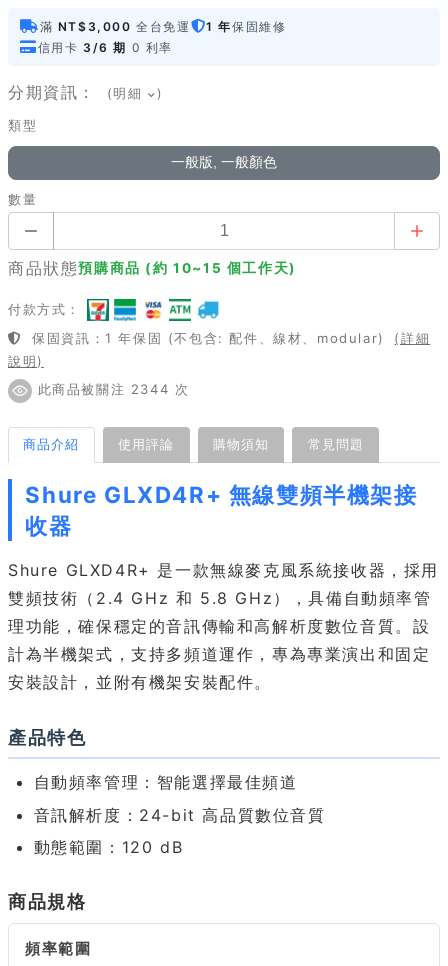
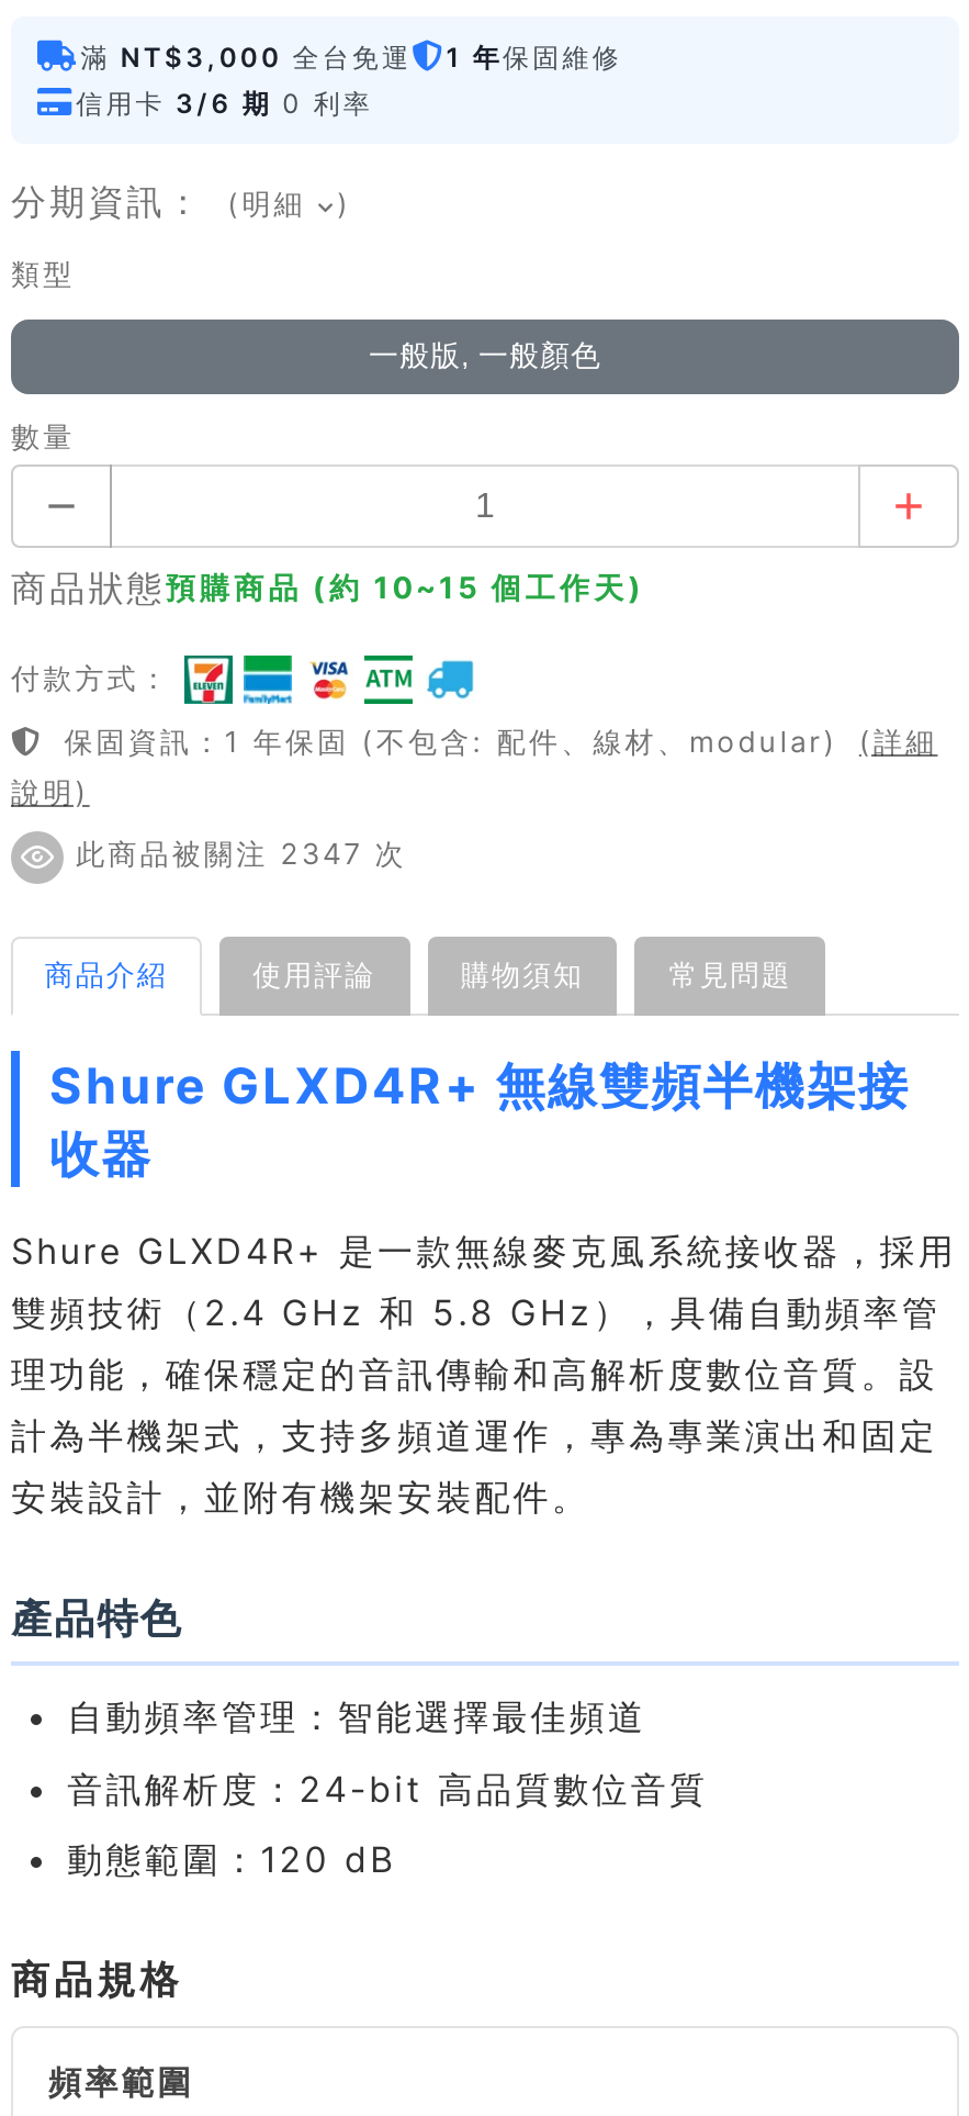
- 此商品被關注 2344 次
+ 此商品被關注 2347 次
